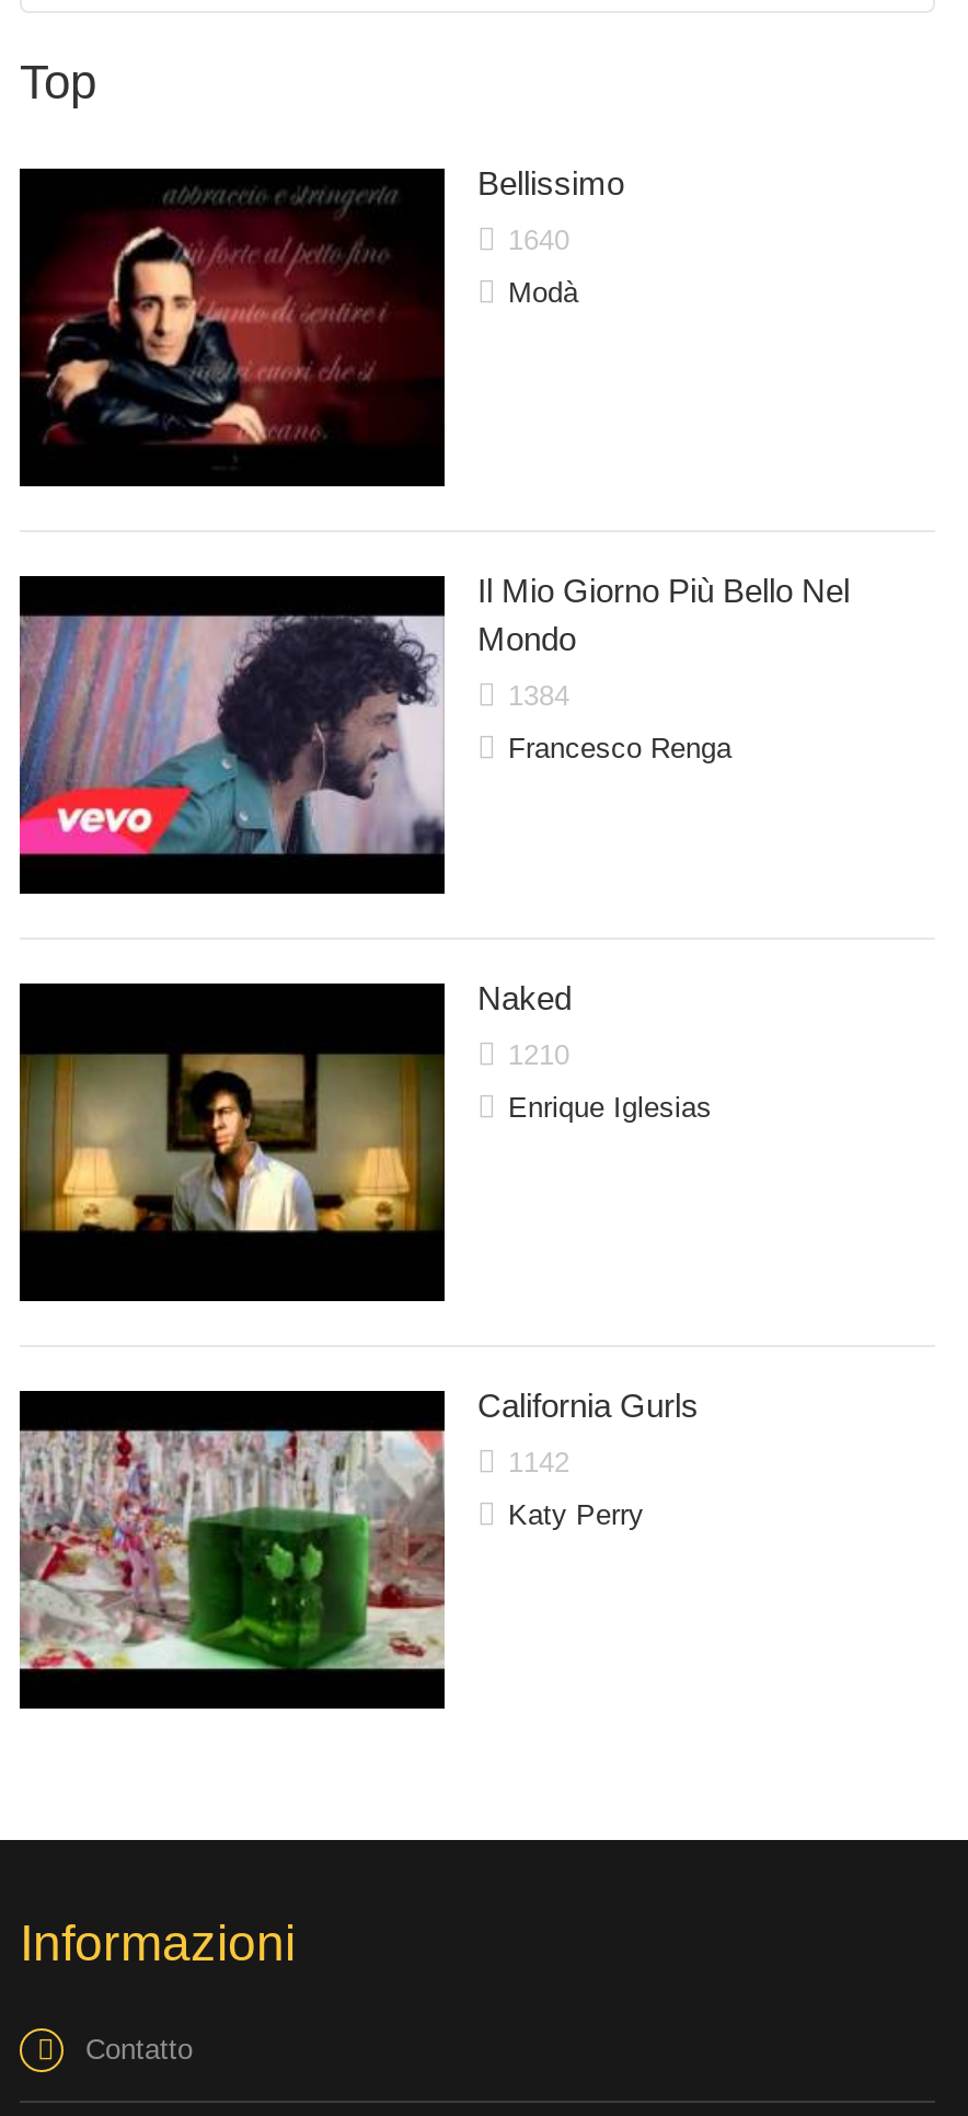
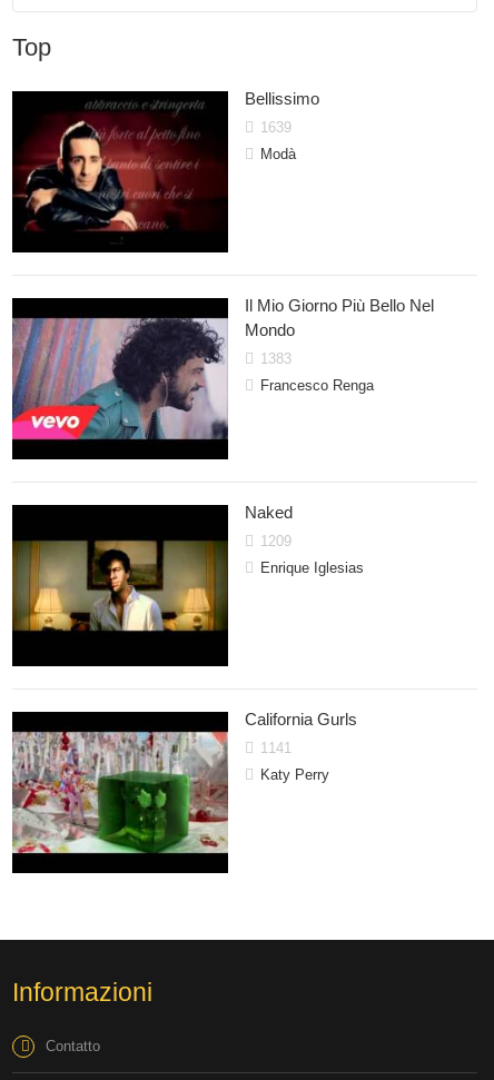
- 1640
+ 1639

- 1384
+ 1383

- 1210
+ 1209

- 1142
+ 1141
